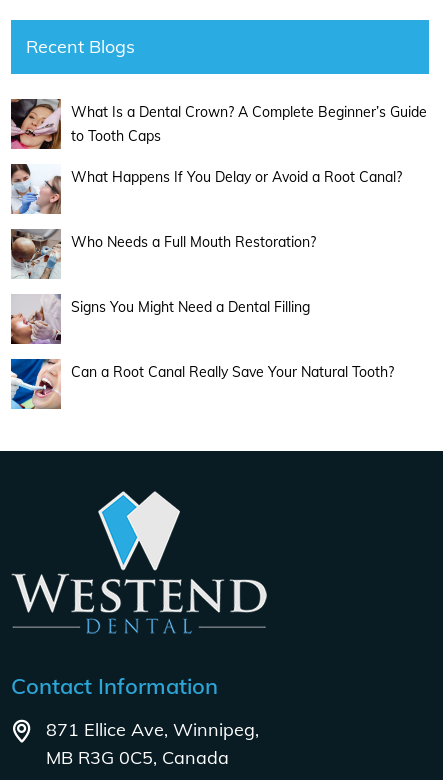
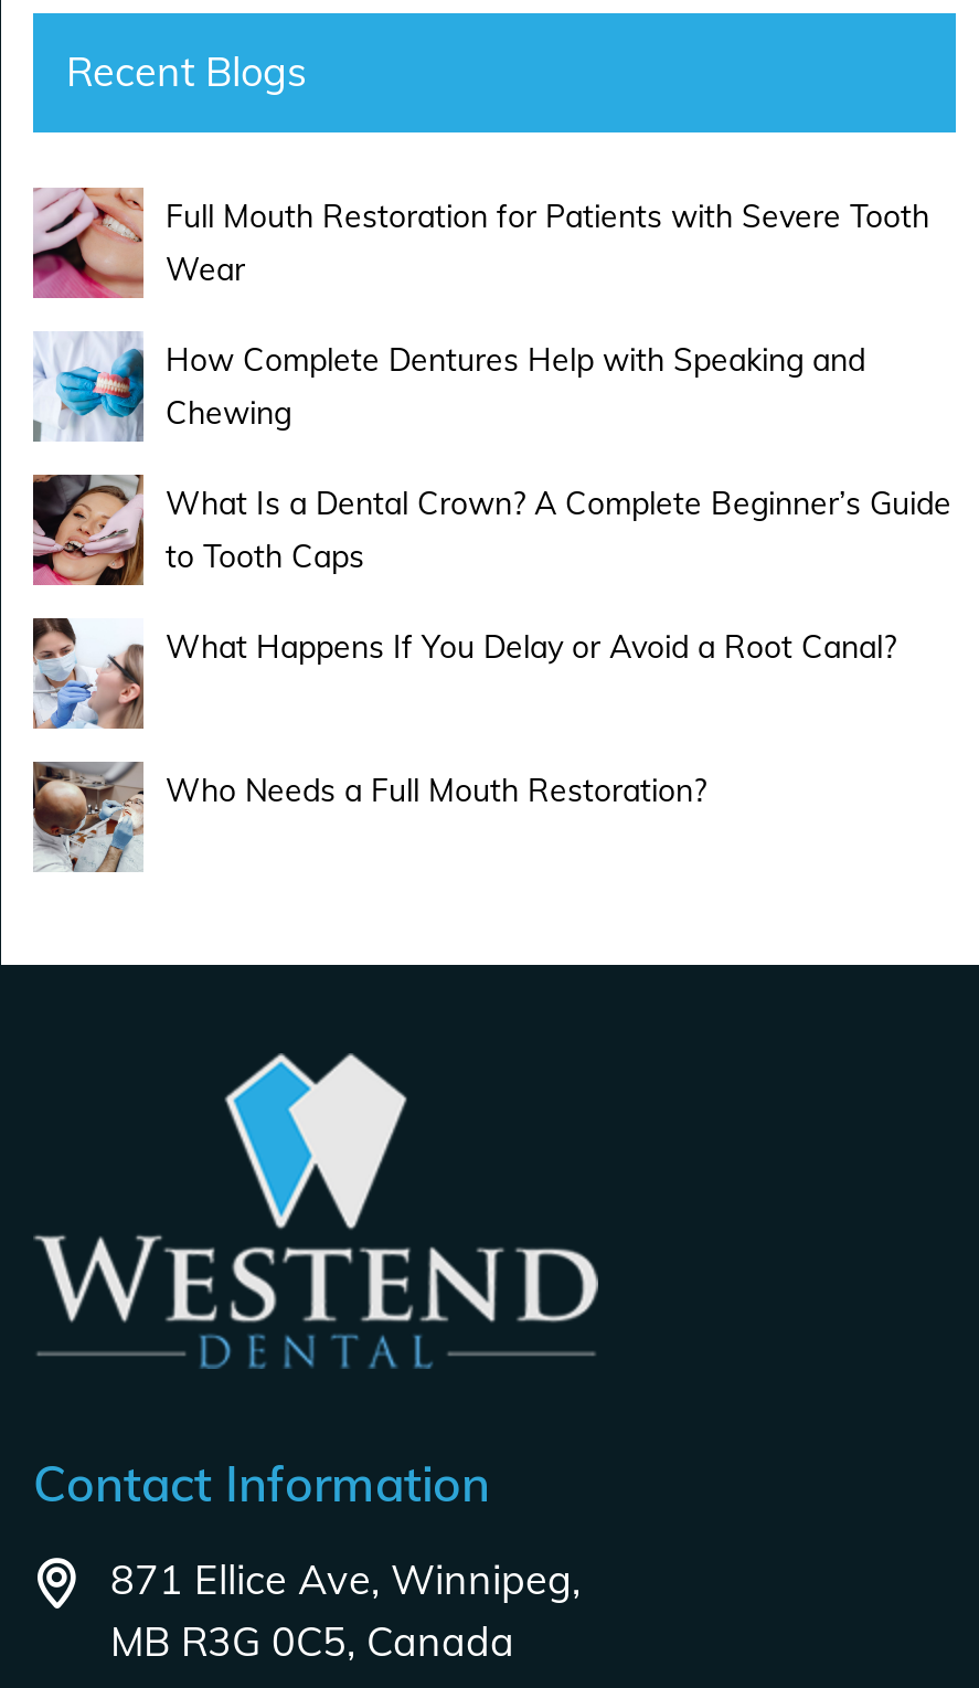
+ [image]
+ Full Mouth Restoration for Patients with Severe Tooth
+ Wear
+ How Complete Dentures Help with Speaking and
+ Chewing

+ [image]

moved down: [image] | What Is a Dental Crown? A Complete Beginner’s Guide | to Tooth Caps | What Happens If You Delay or Avoid a Root Canal? | Who Needs a Full Mouth Restoration?

moved down: [image]

- [image]
- Signs You Might Need a Dental Filling

- [image]
- Can a Root Canal Really Save Your Natural Tooth?
